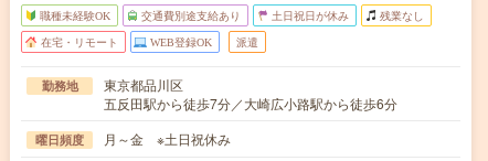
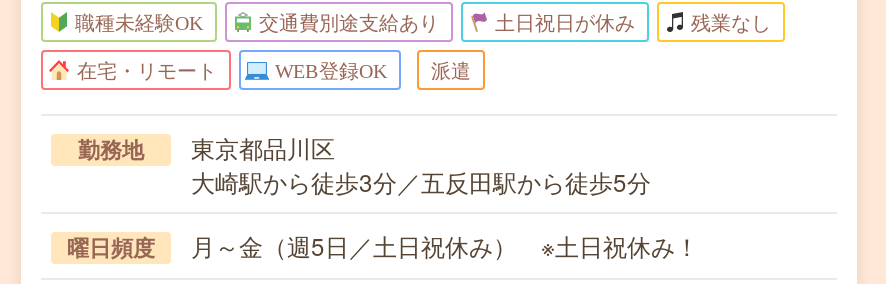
- 五反田駅から徒歩7分／大崎広小路駅から徒歩6分
+ 大崎駅から徒歩3分／五反田駅から徒歩5分

- 月～金 ※土日祝休み
+ 月～金（週5日／土日祝休み） ※土日祝休み！
